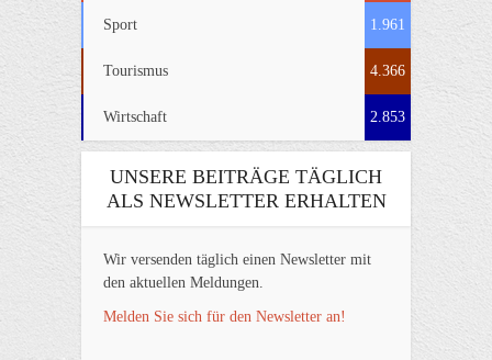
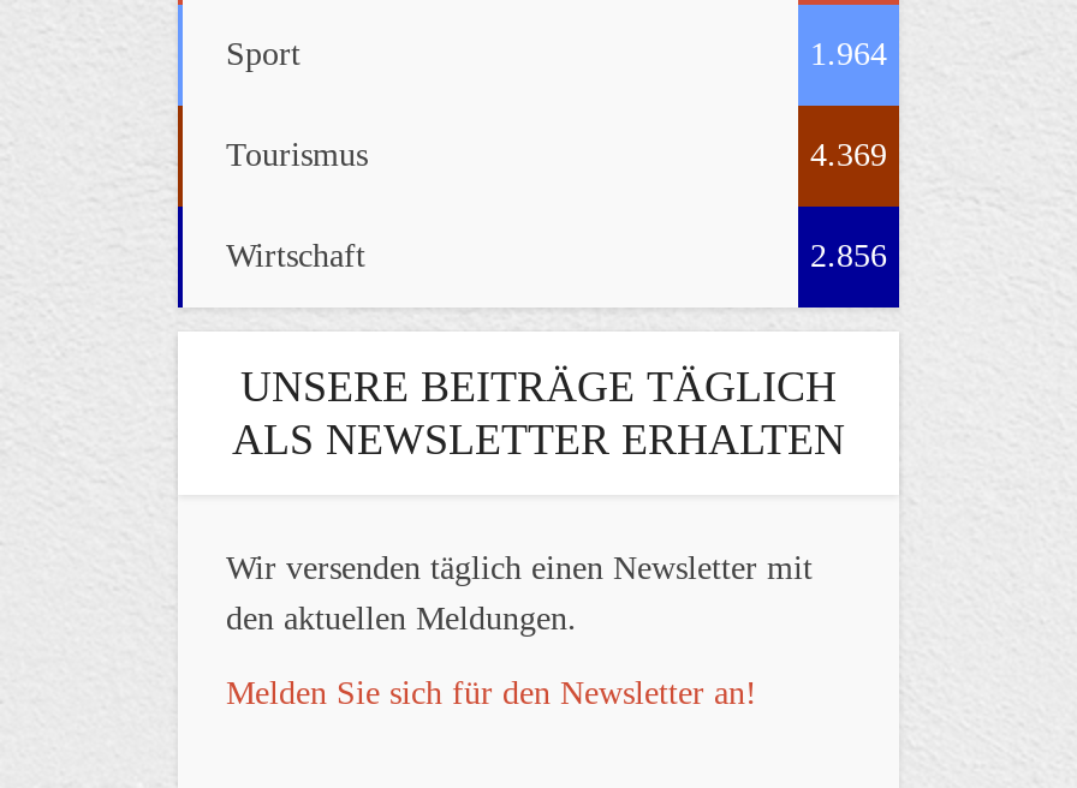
- 1.961
+ 1.964

- 4.366
+ 4.369

- 2.853
+ 2.856
